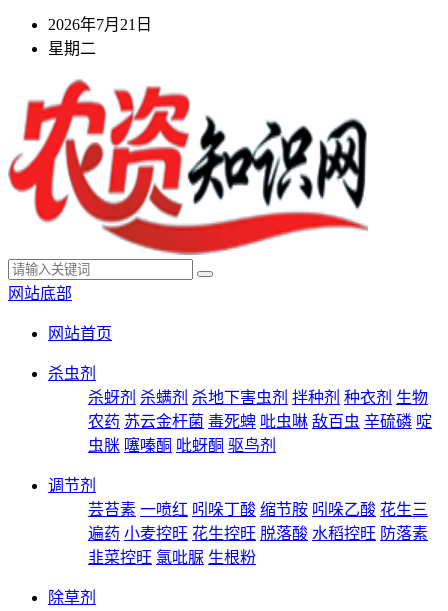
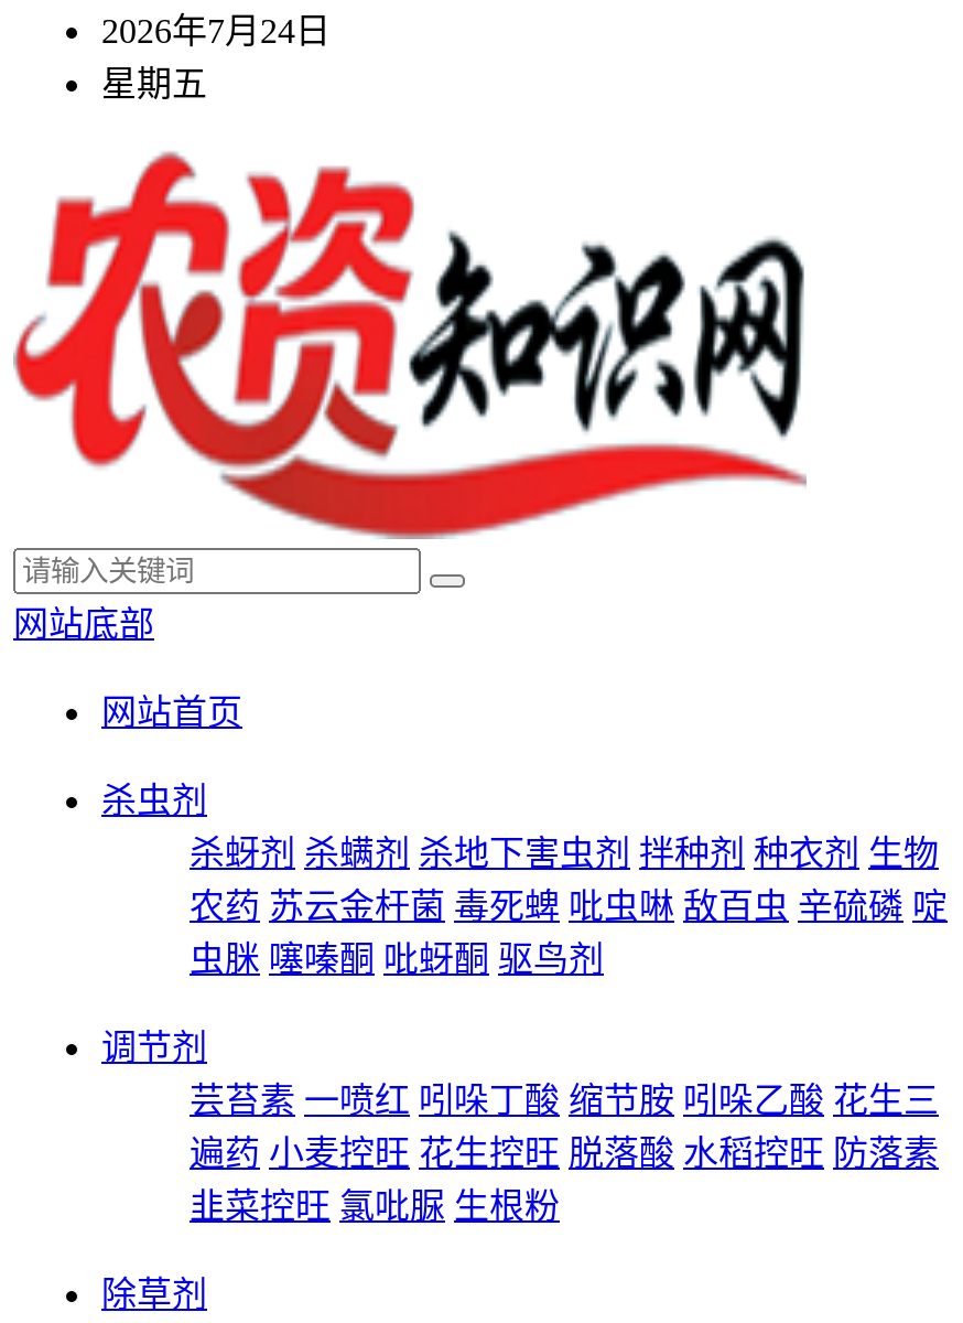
- 2026年7月21日
+ 2026年7月24日

- 星期二
+ 星期五
